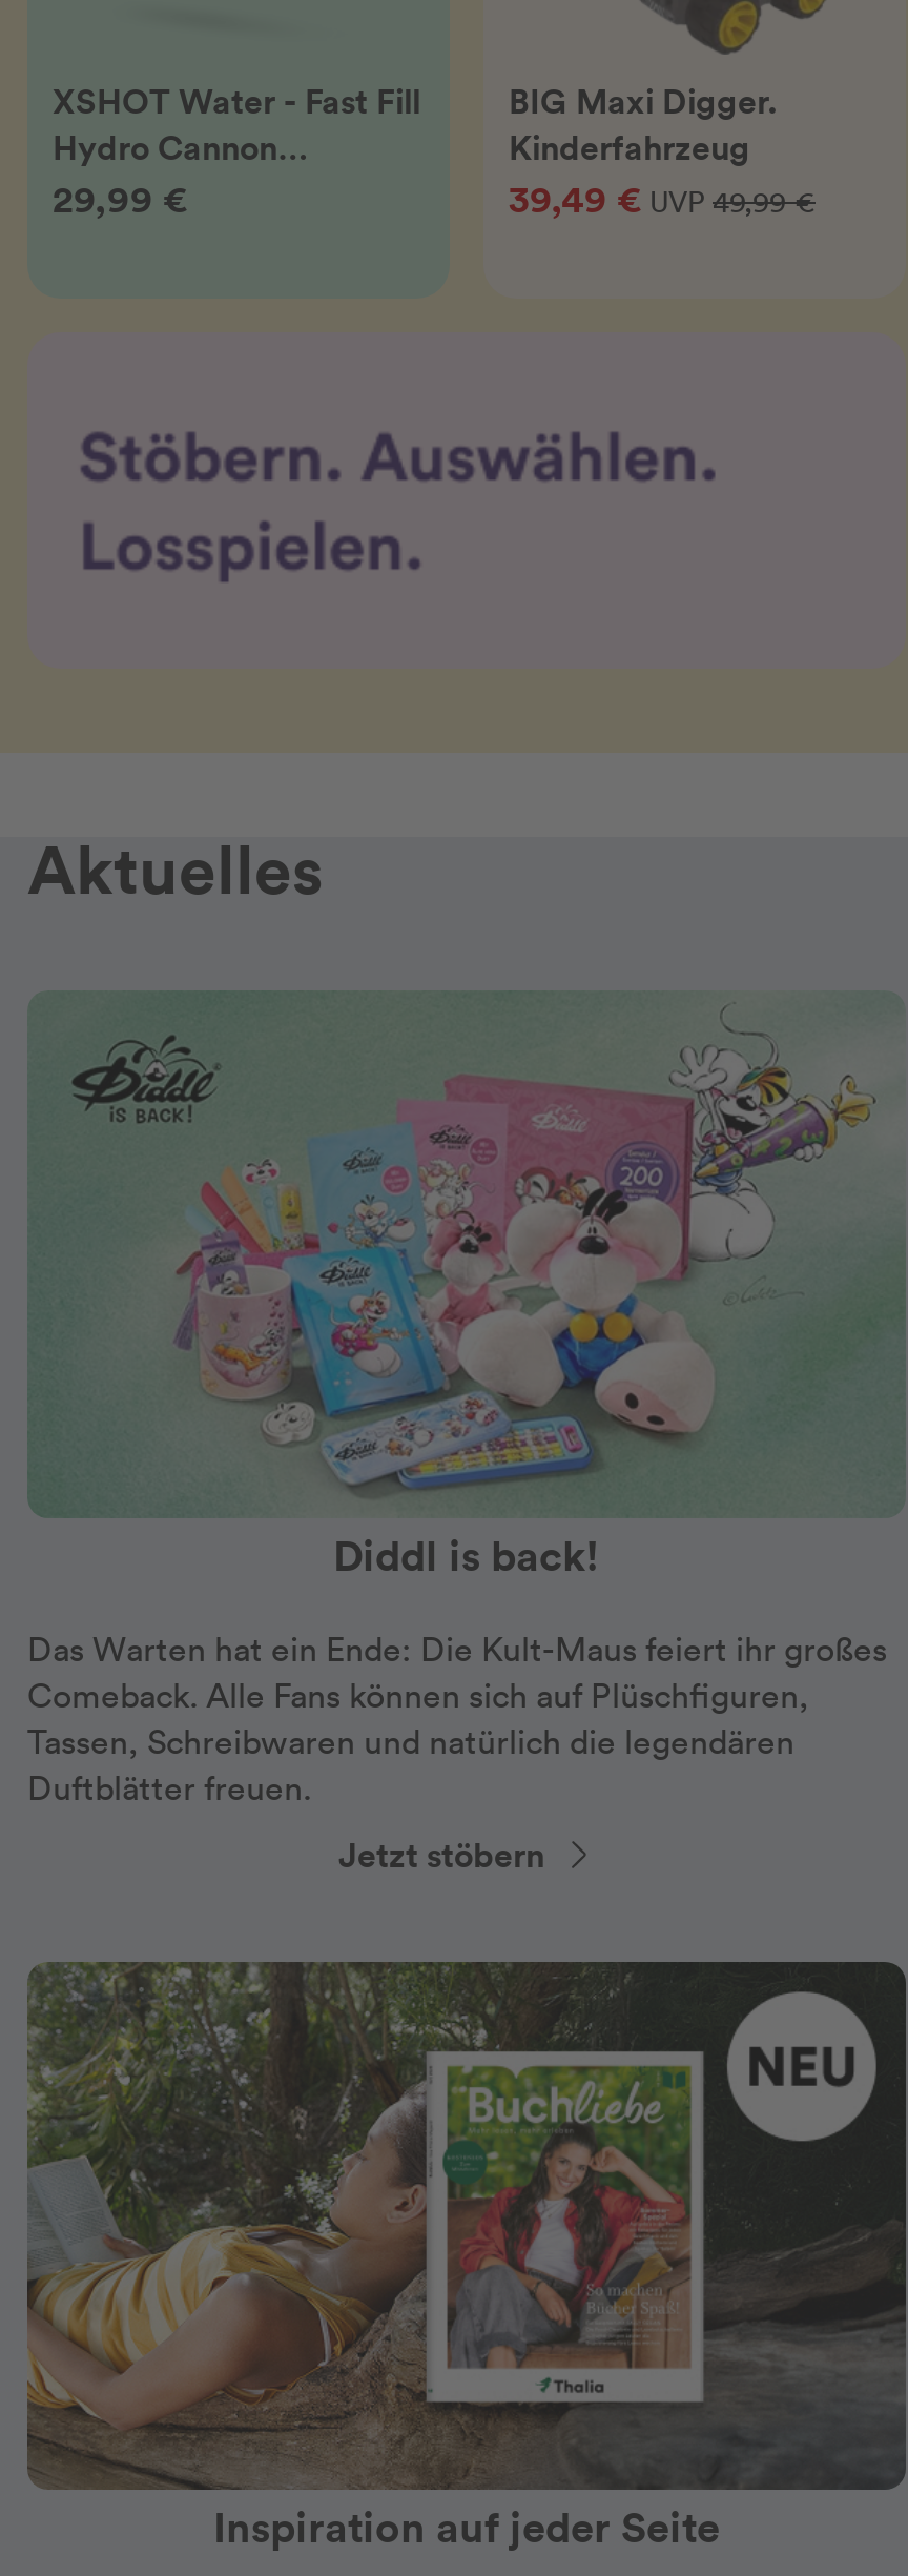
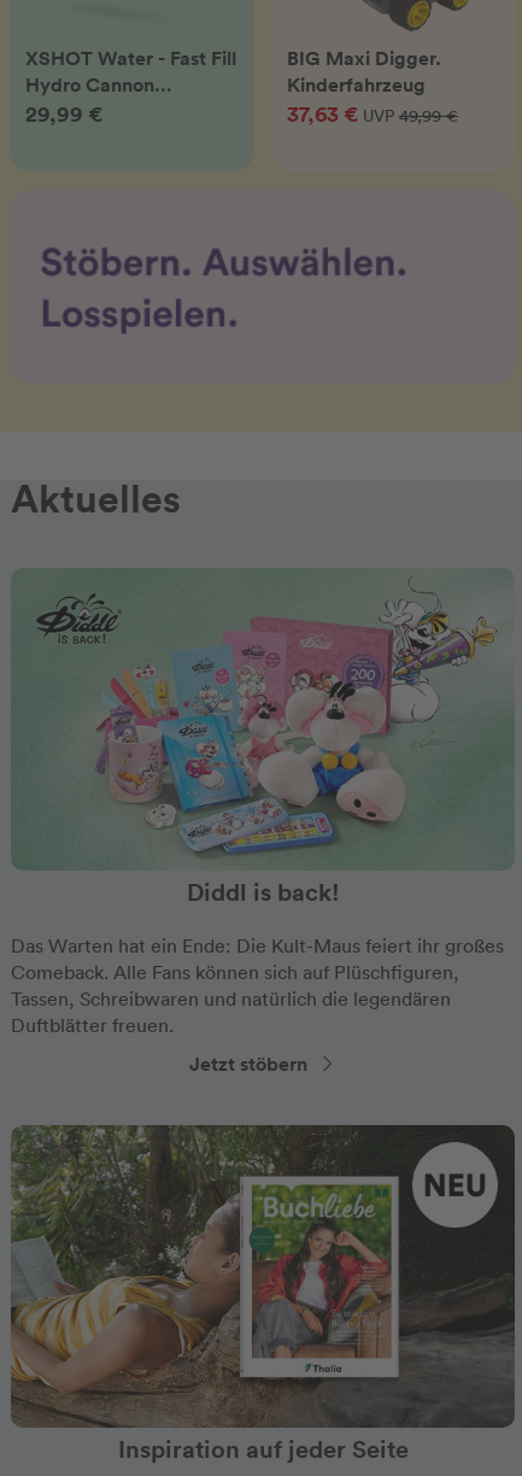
- 39,49 €UVP 49,99 €
+ 37,63 €UVP 49,99 €
